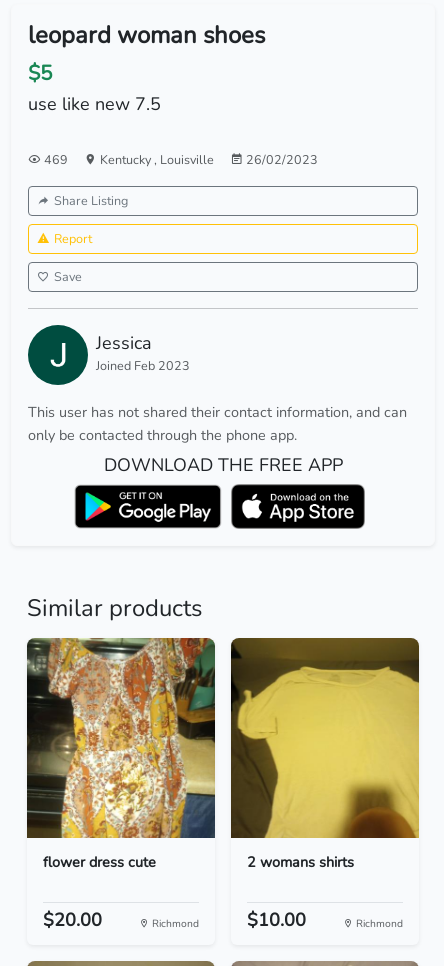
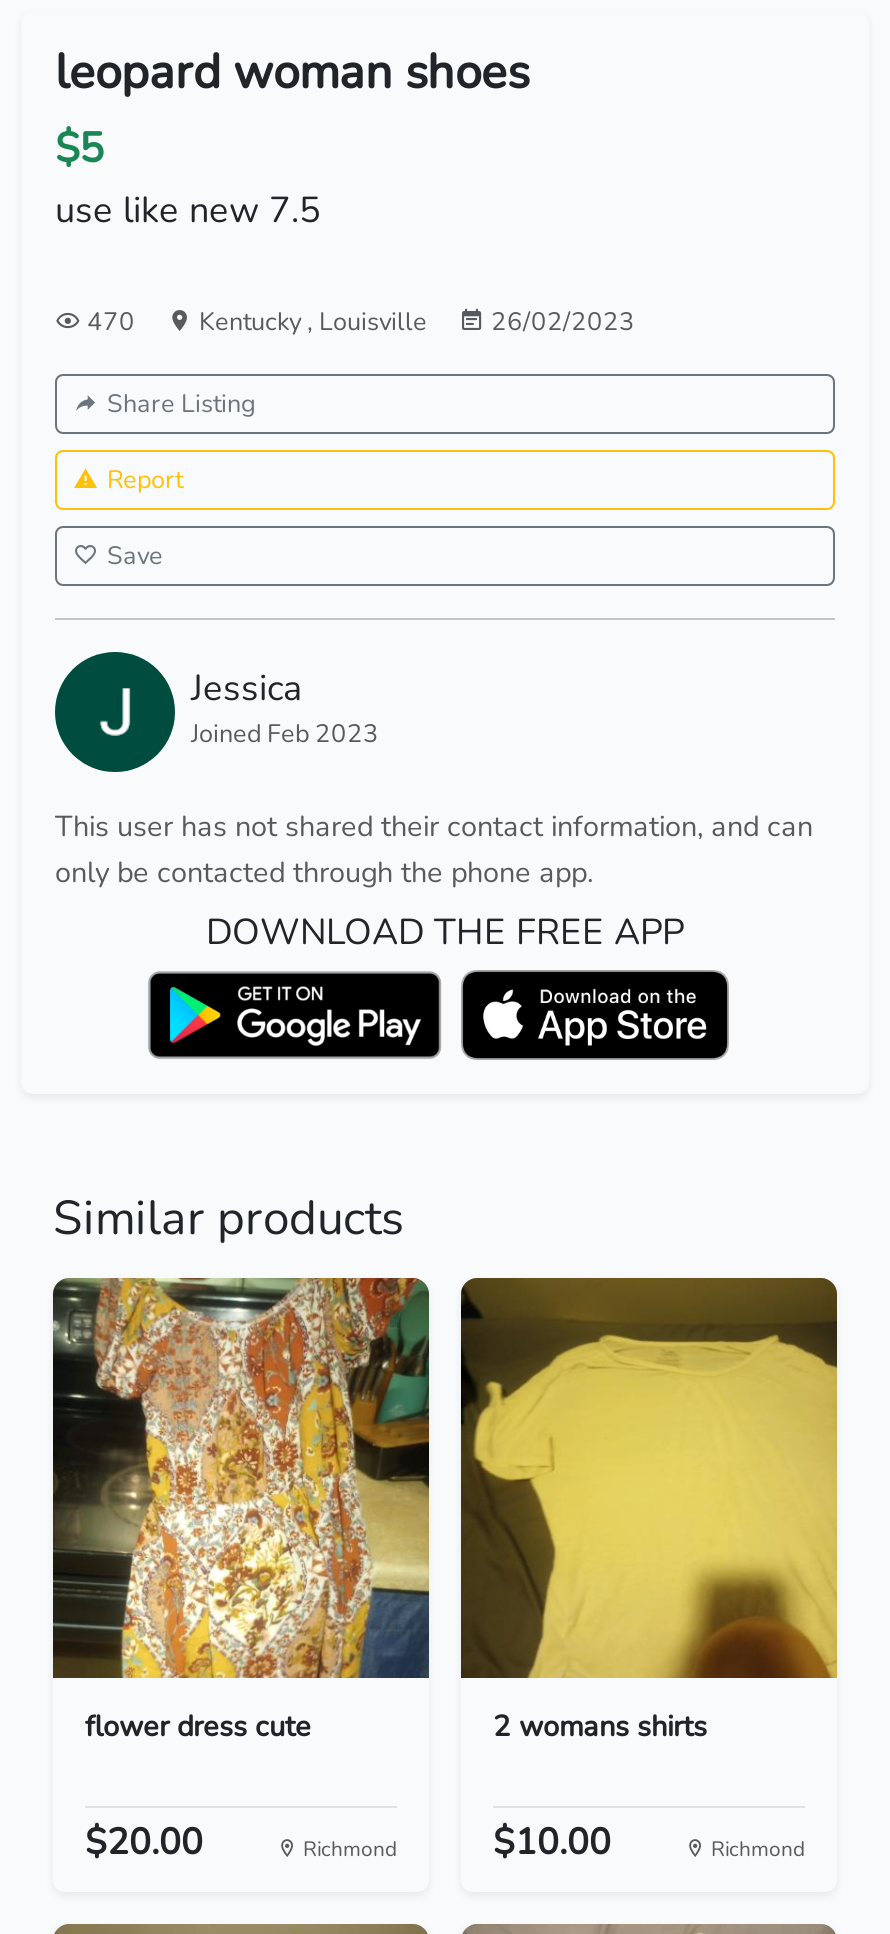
- 469 Kentucky, Louisville 26/02/2023
+ 470 Kentucky, Louisville 26/02/2023
